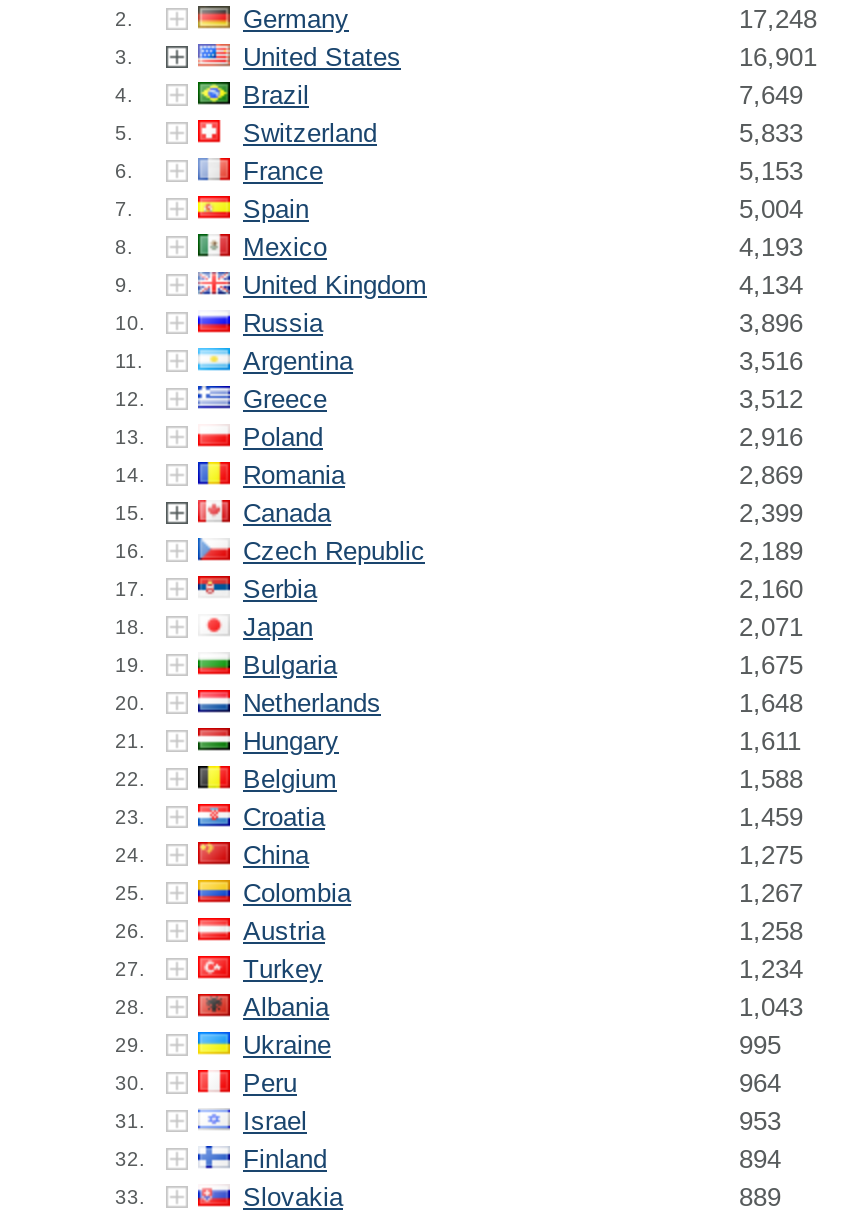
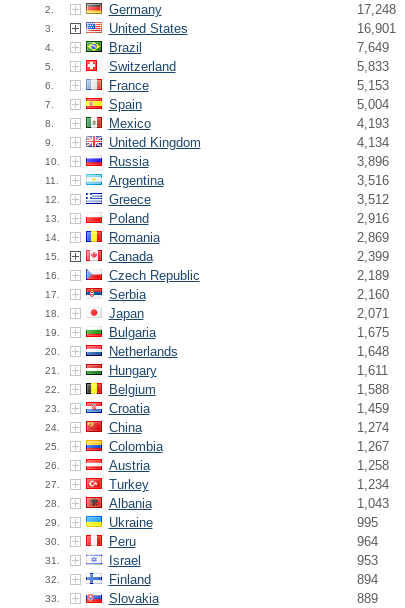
- 1,275
+ 1,274
